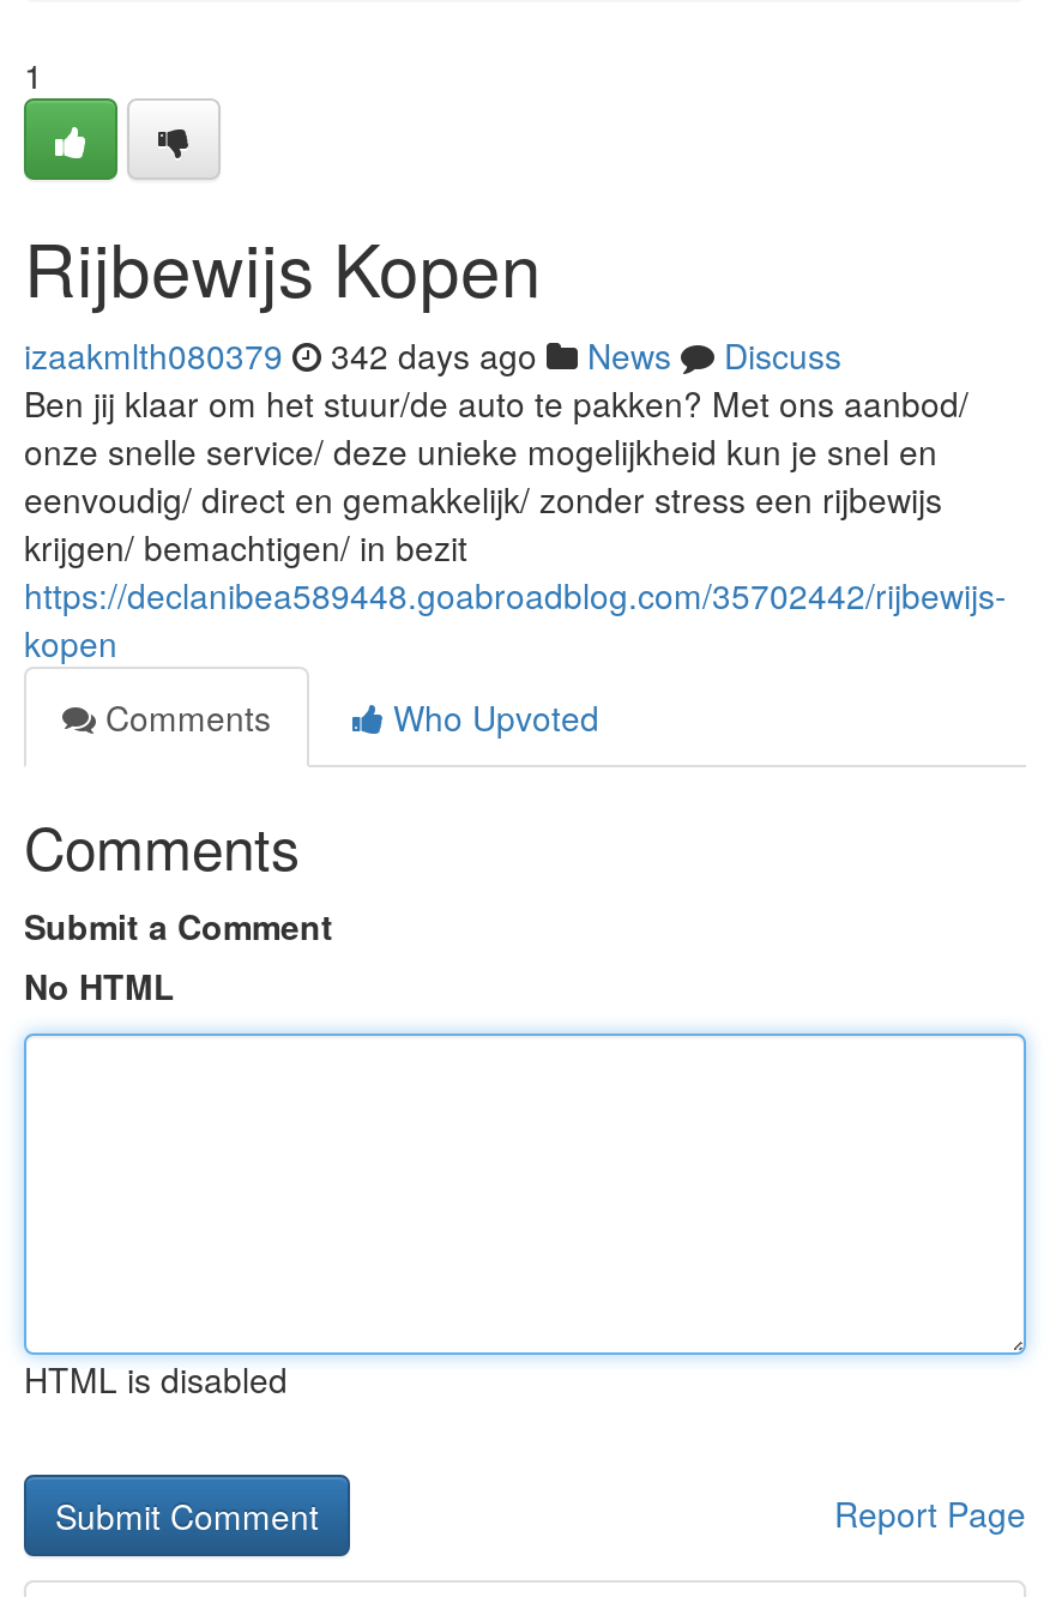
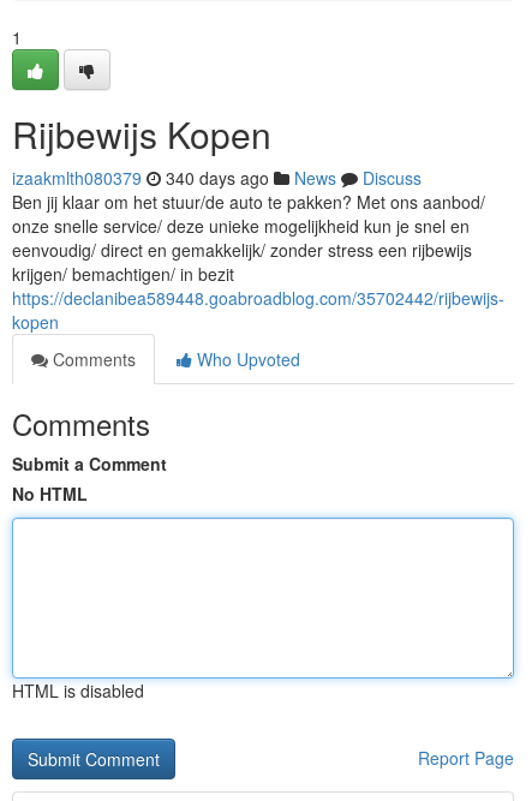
- izaakmlth080379 342 days ago News Discuss
+ izaakmlth080379 340 days ago News Discuss
